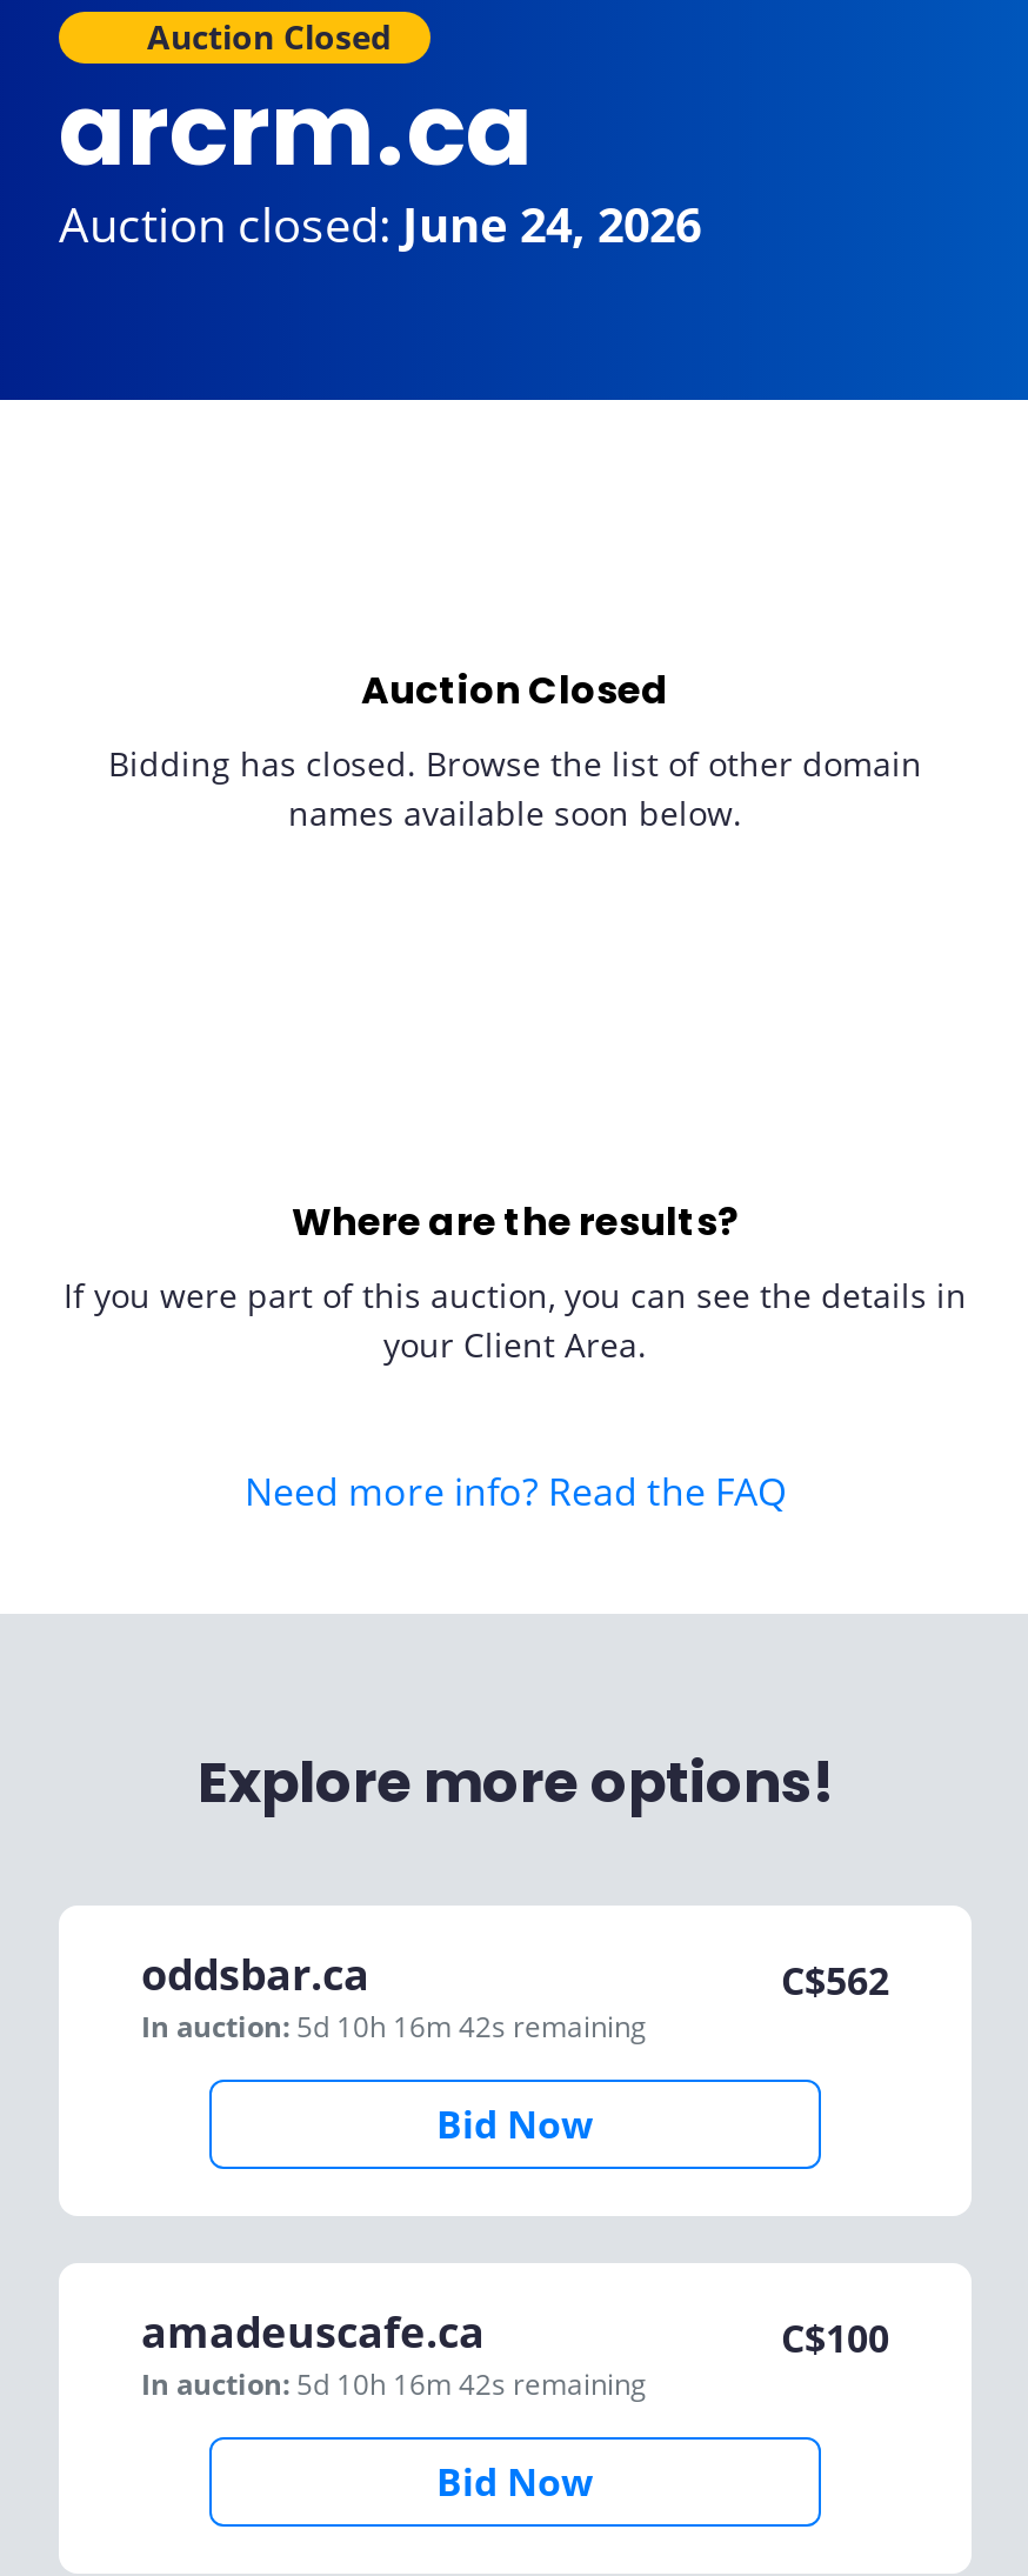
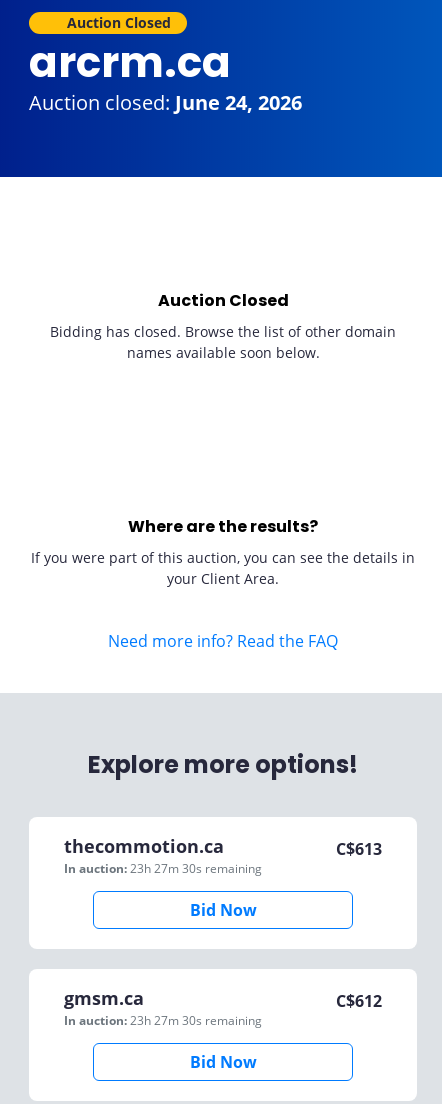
- oddsbar.ca
- In auction: 5d 10h 16m 42s remaining
+ thecommotion.ca
+ In auction: 23h 27m 30s remaining

- C$562
+ C$613

- amadeuscafe.ca
- In auction: 5d 10h 16m 42s remaining
+ gmsm.ca
+ In auction: 23h 27m 30s remaining

- C$100
+ C$612
